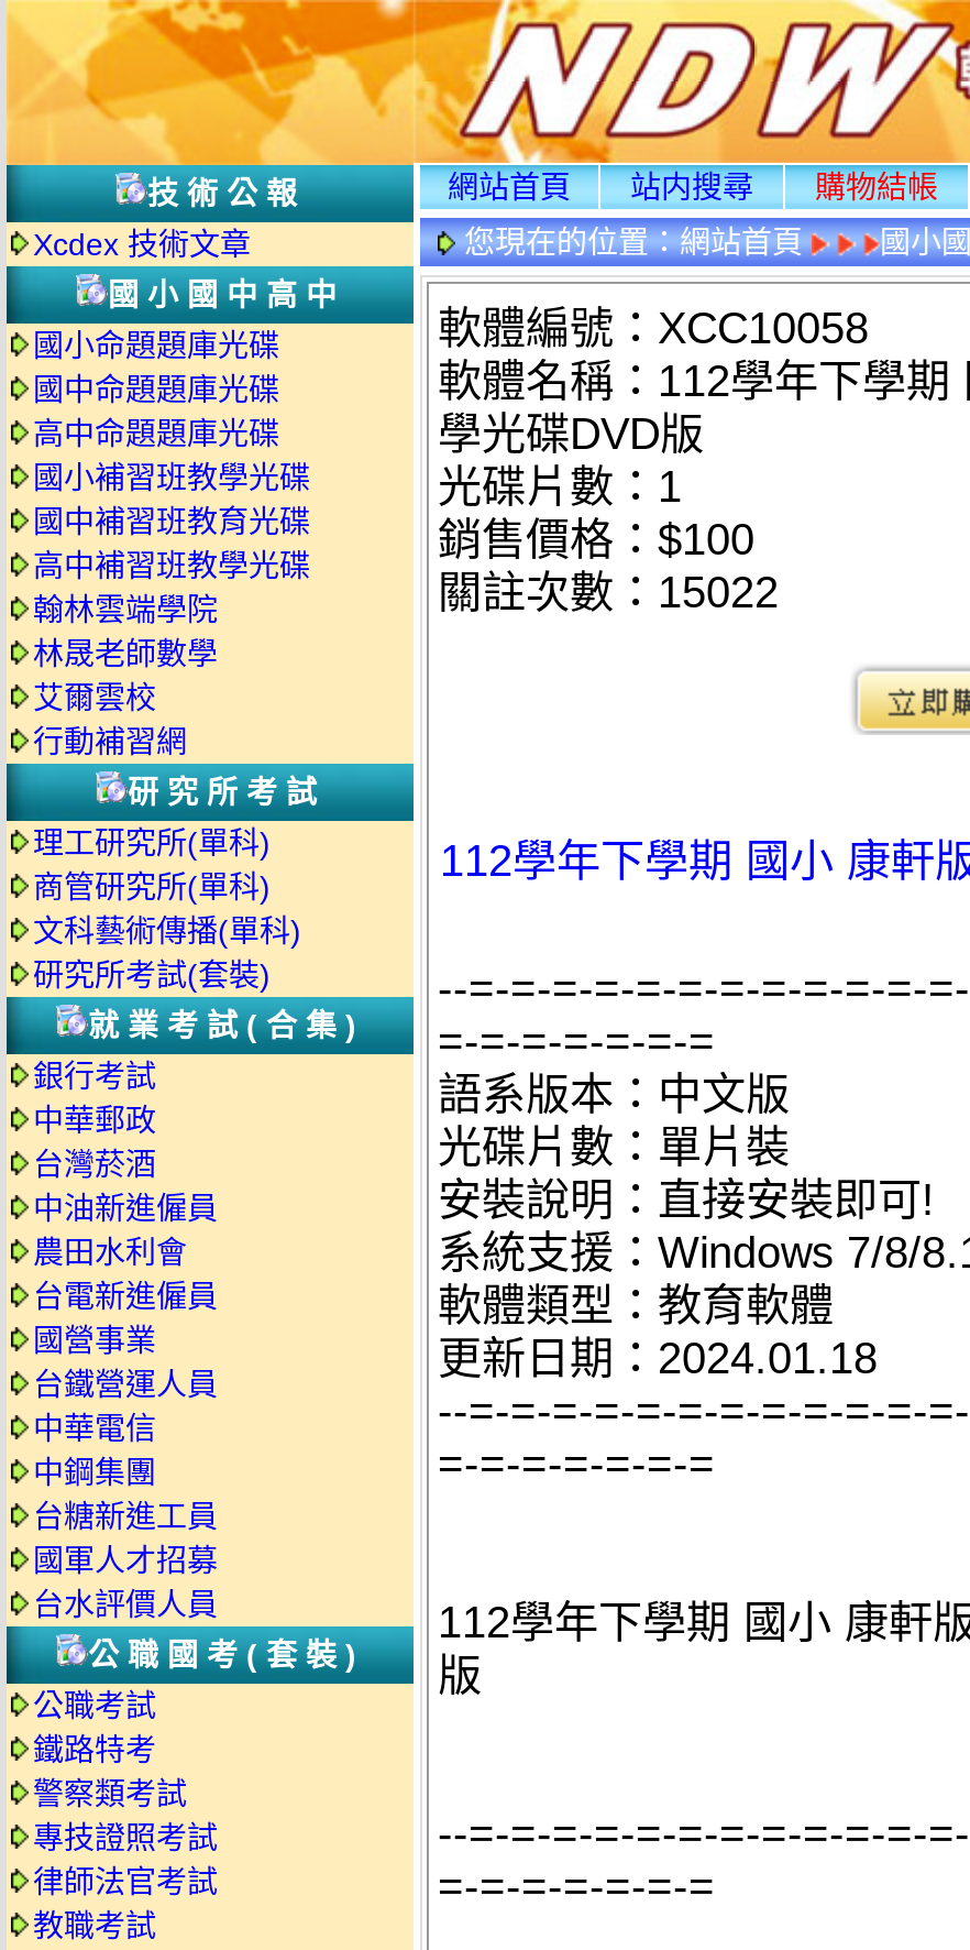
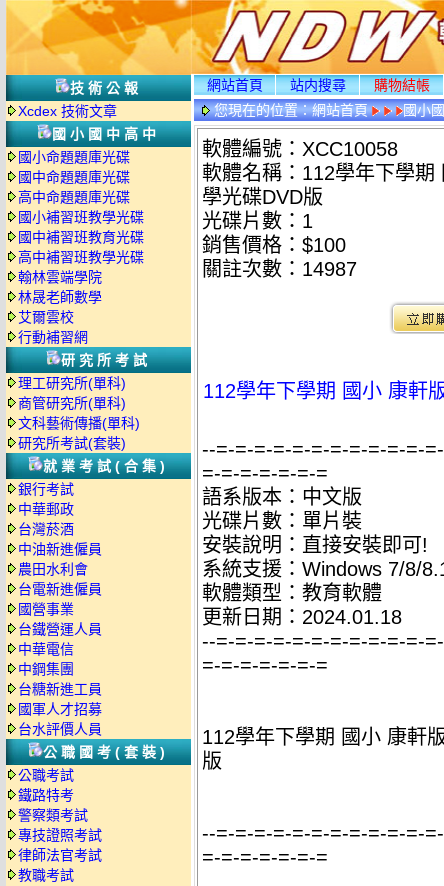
- 關註次數：15022
+ 關註次數：14987
